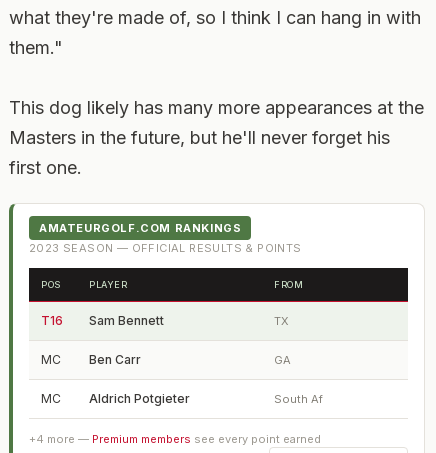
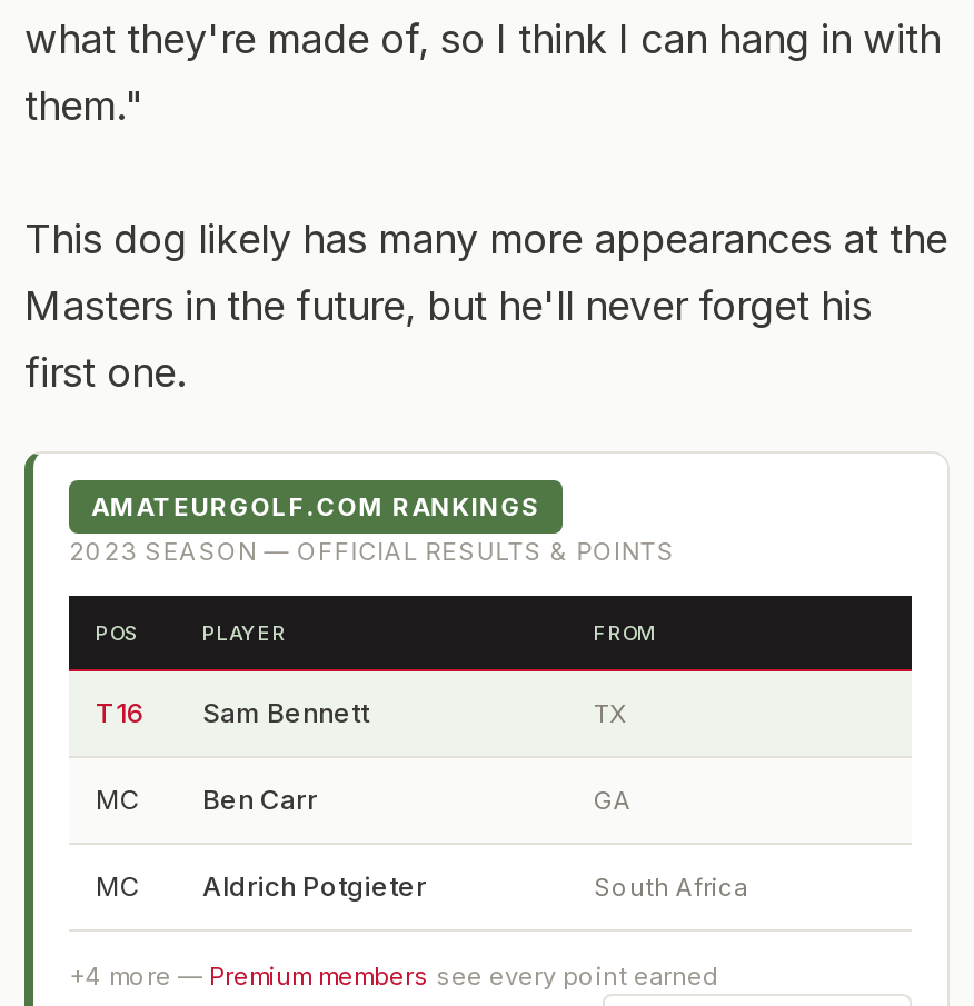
- South Af
+ South Africa
